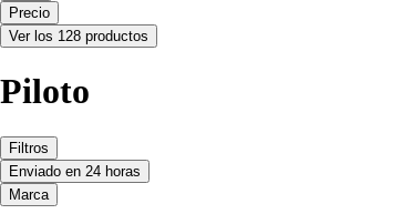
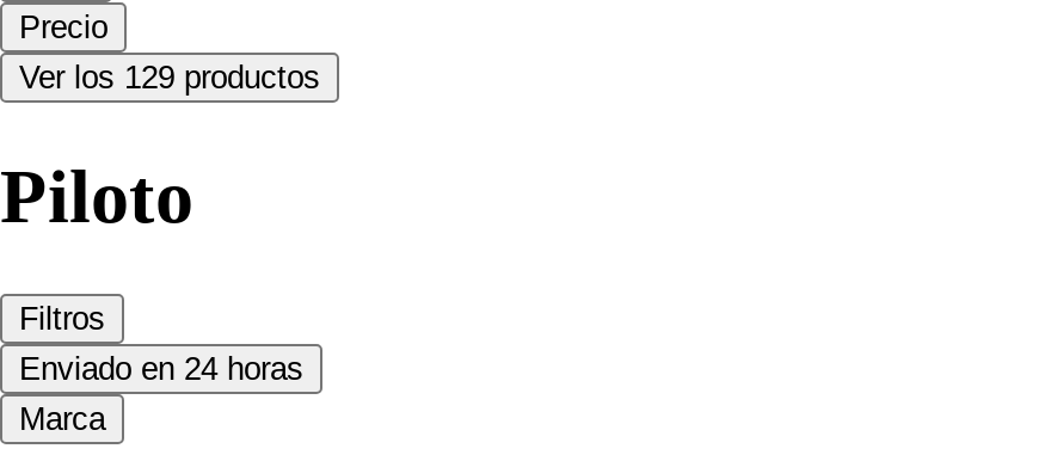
- Ver los 128 productos
+ Ver los 129 productos
